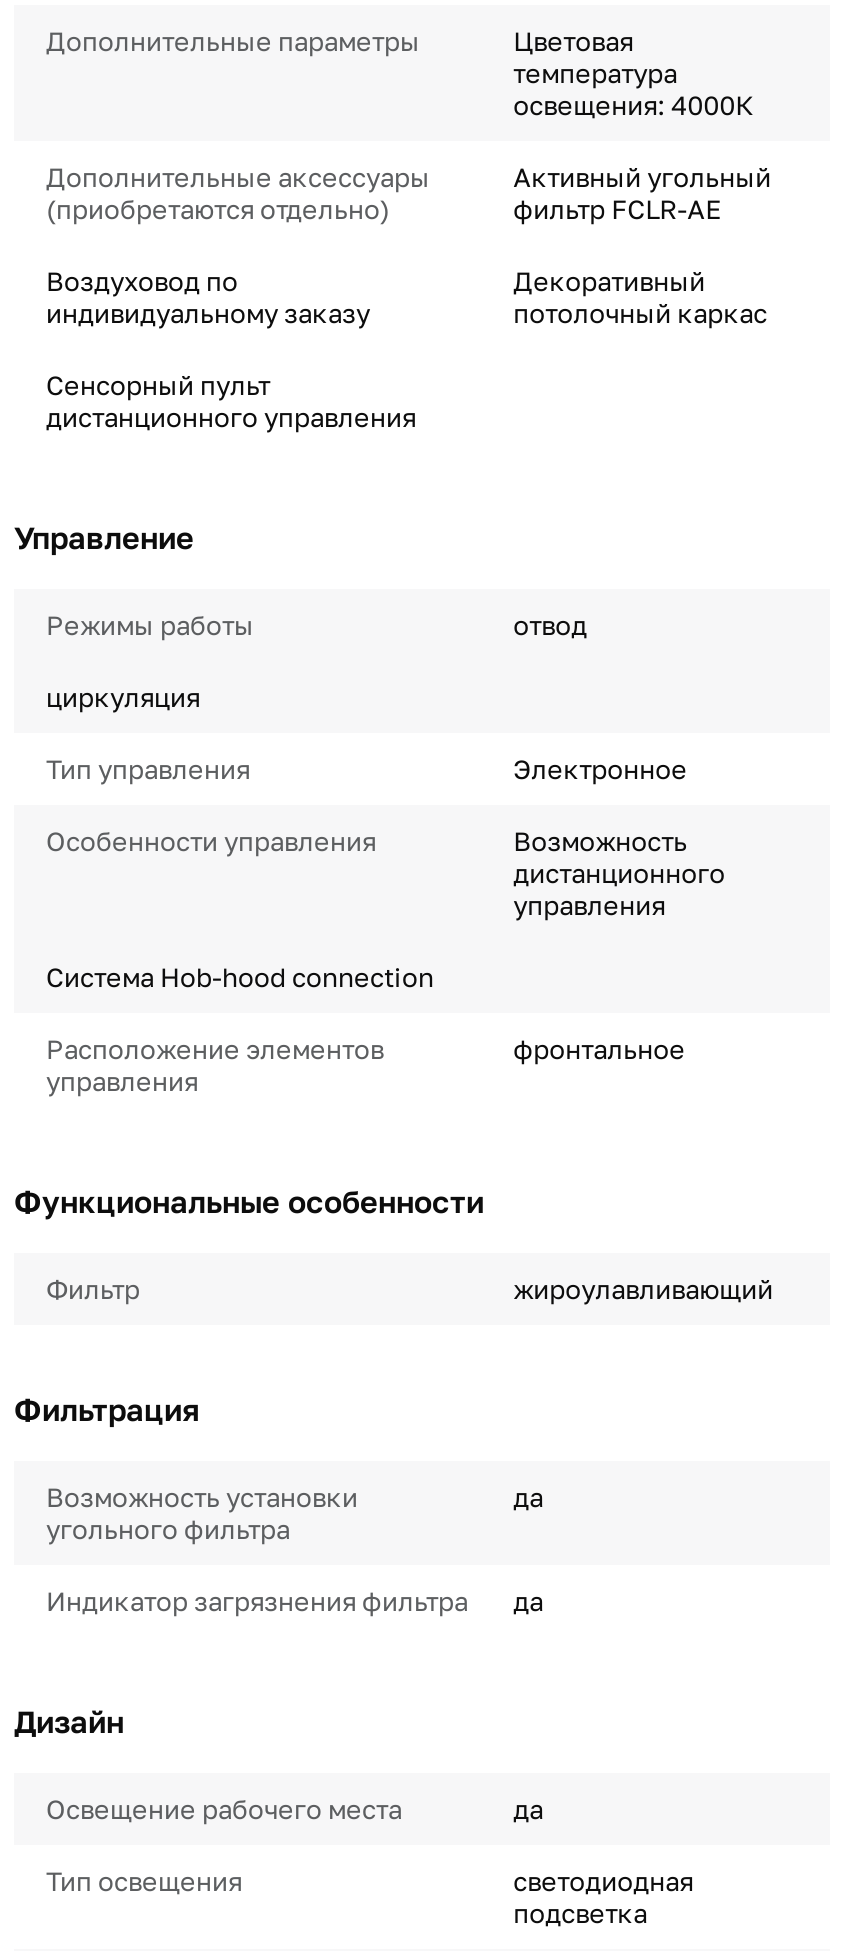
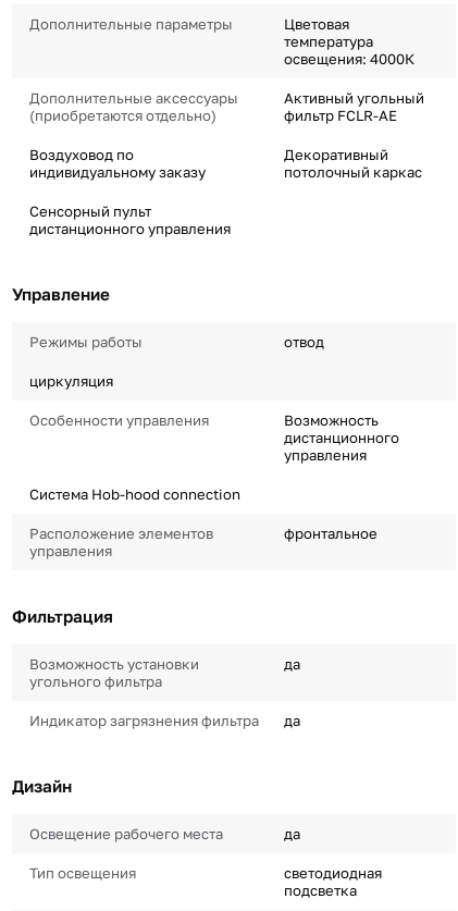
- Тип управления
- Электронное

- Функциональные особенности
- Фильтр
- жироулавливающий
